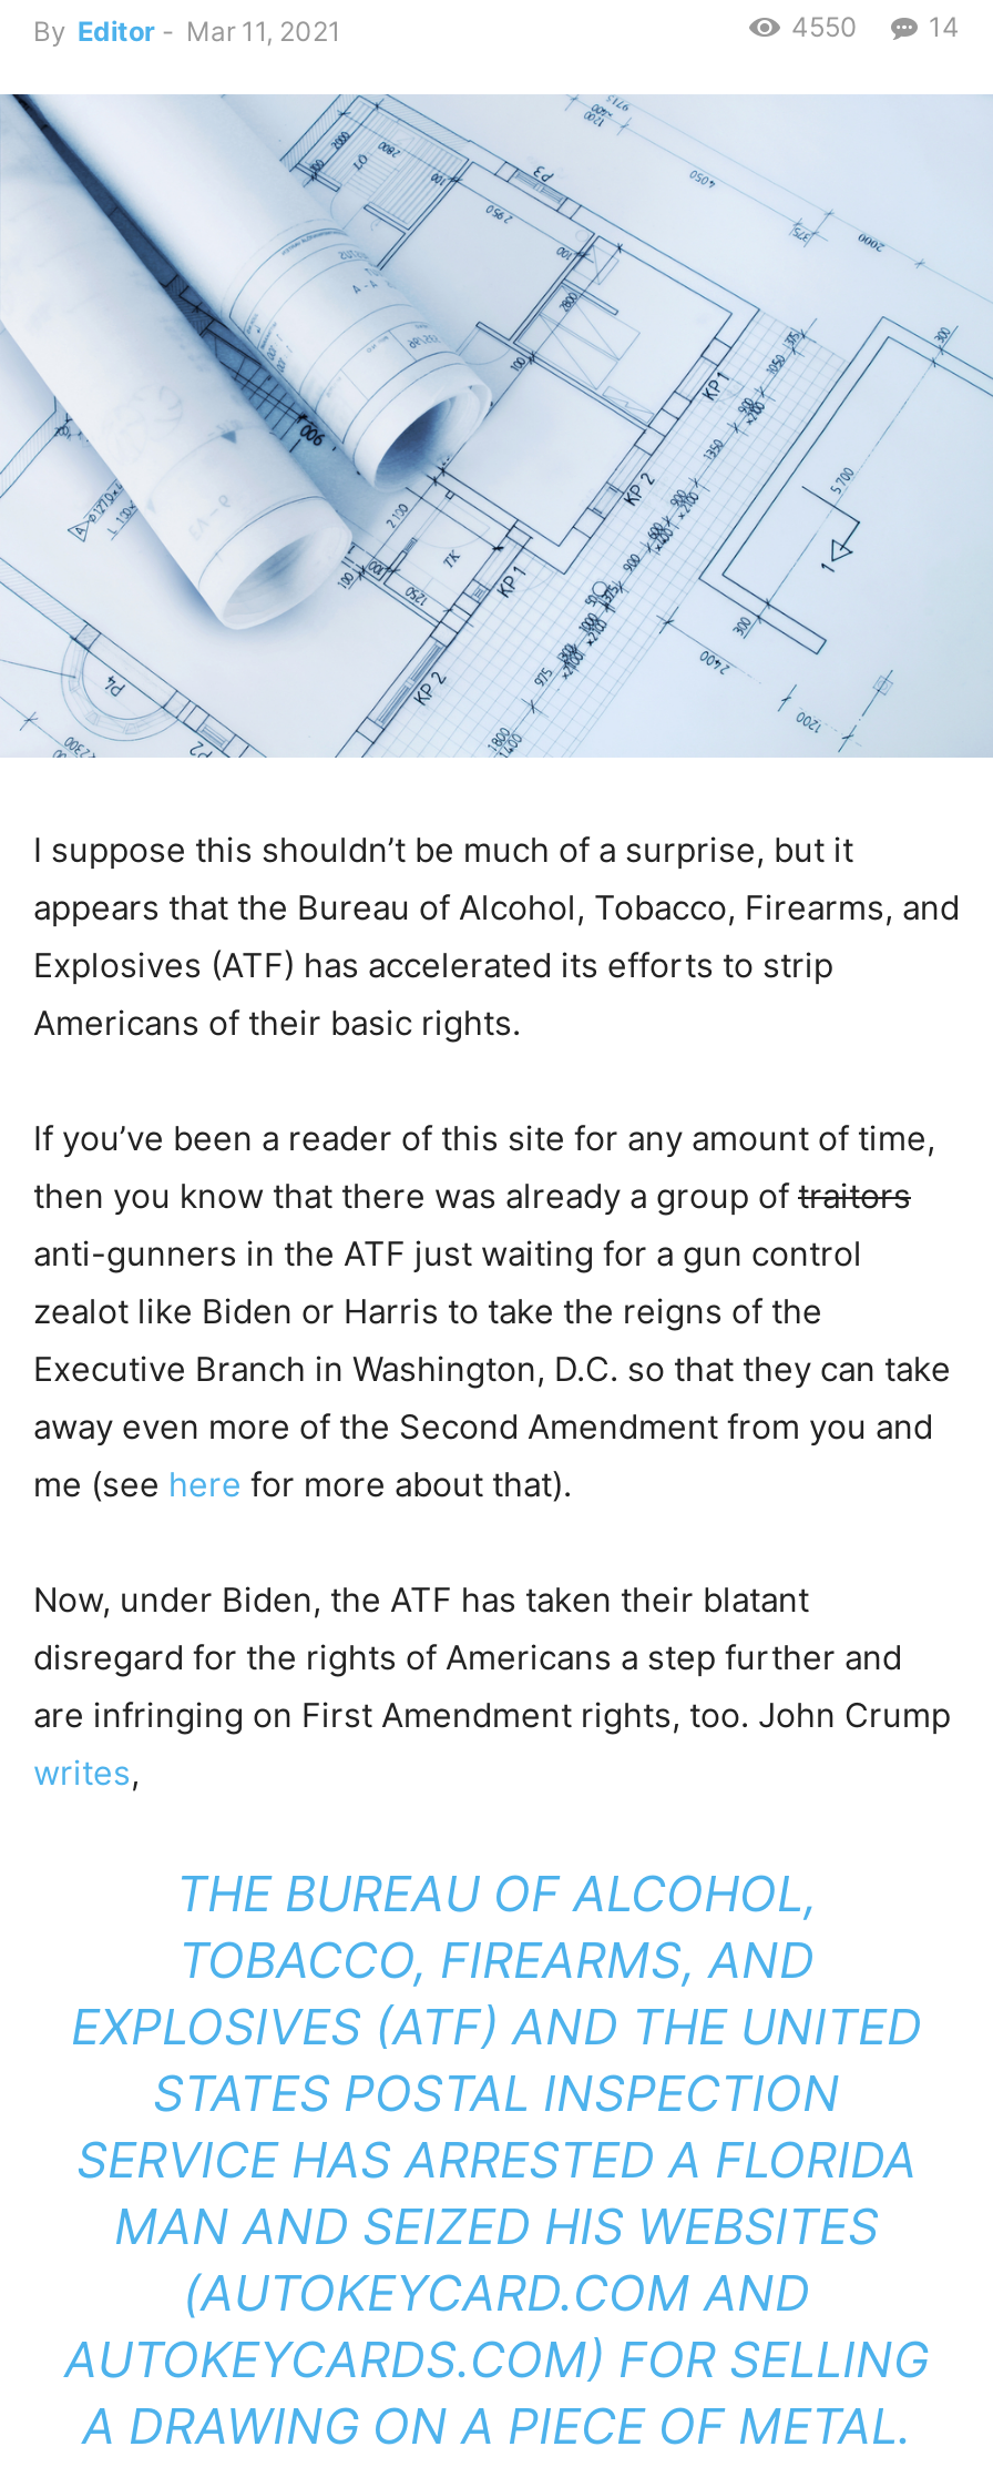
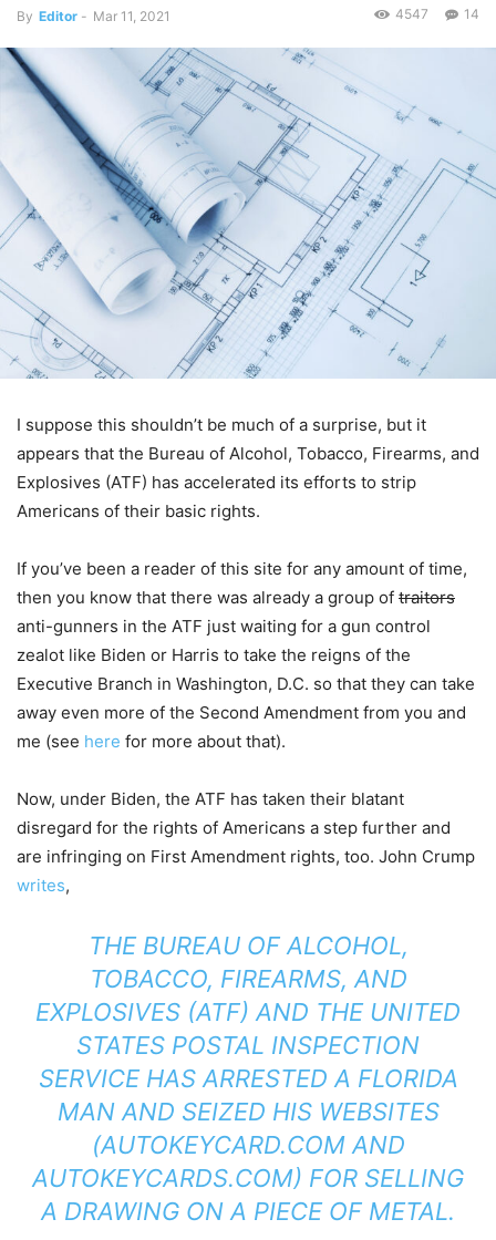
- 4550
+ 4547
